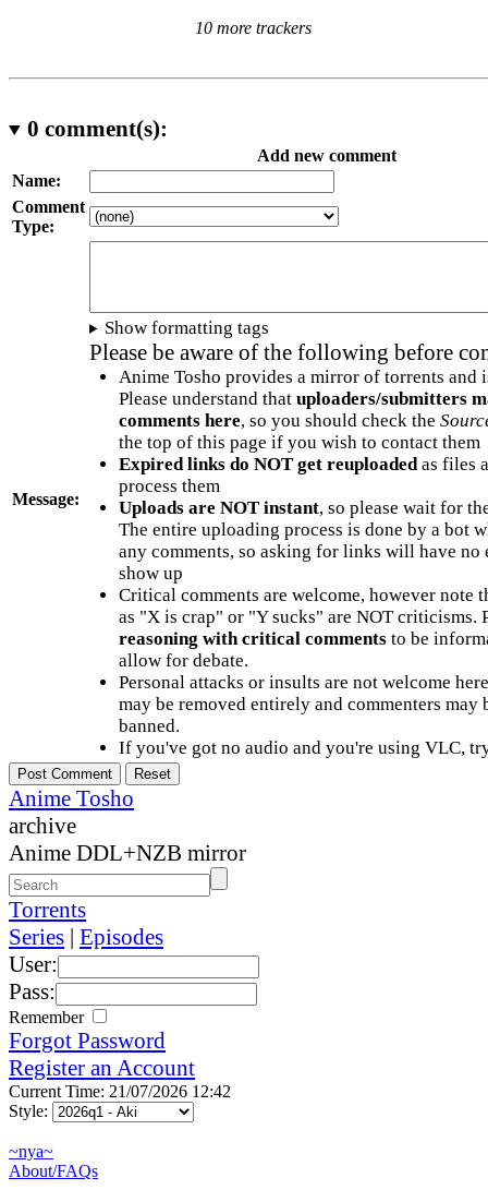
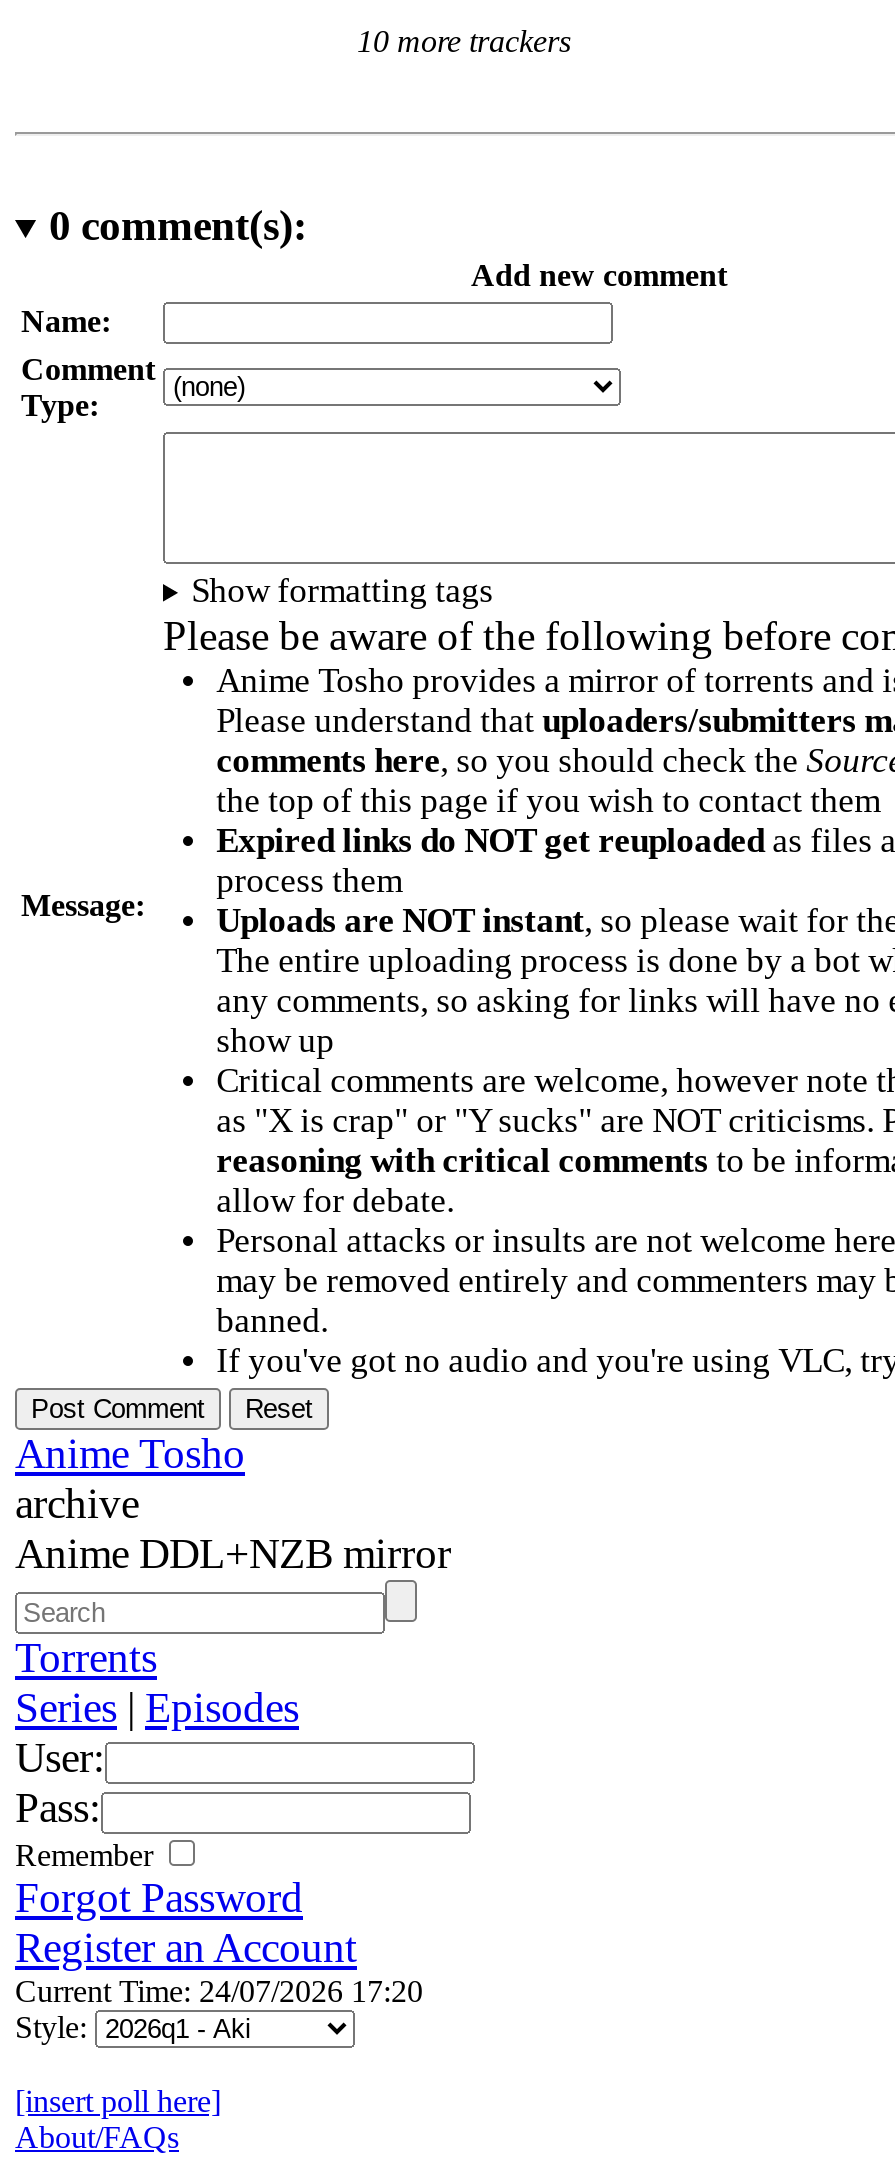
- Current Time: 21/07/2026 12:42
+ Current Time: 24/07/2026 17:20

- ~nya~
+ [insert poll here]
